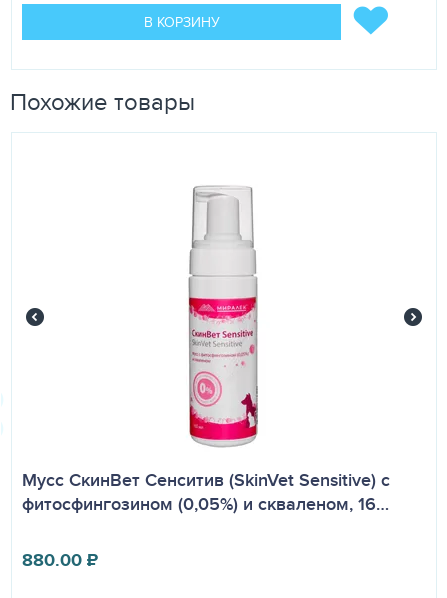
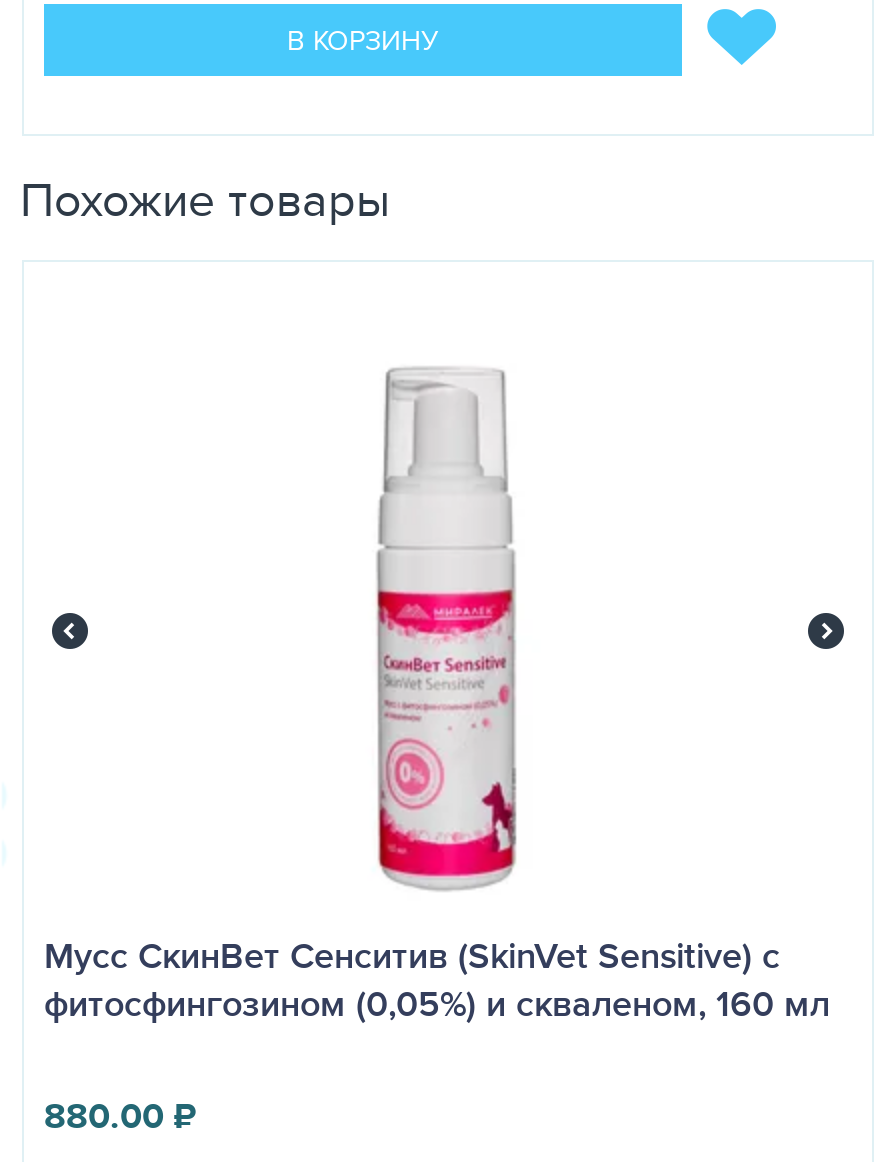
- фитосфингозином (0,05%) и скваленом, 16…
+ фитосфингозином (0,05%) и скваленом, 160 мл
